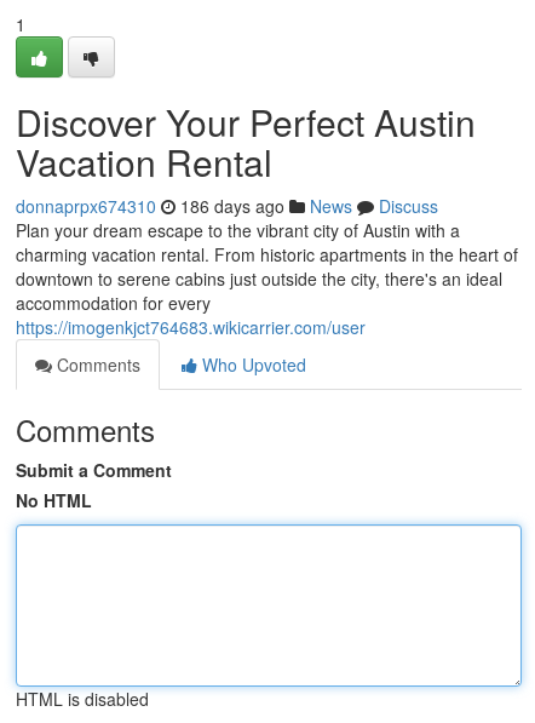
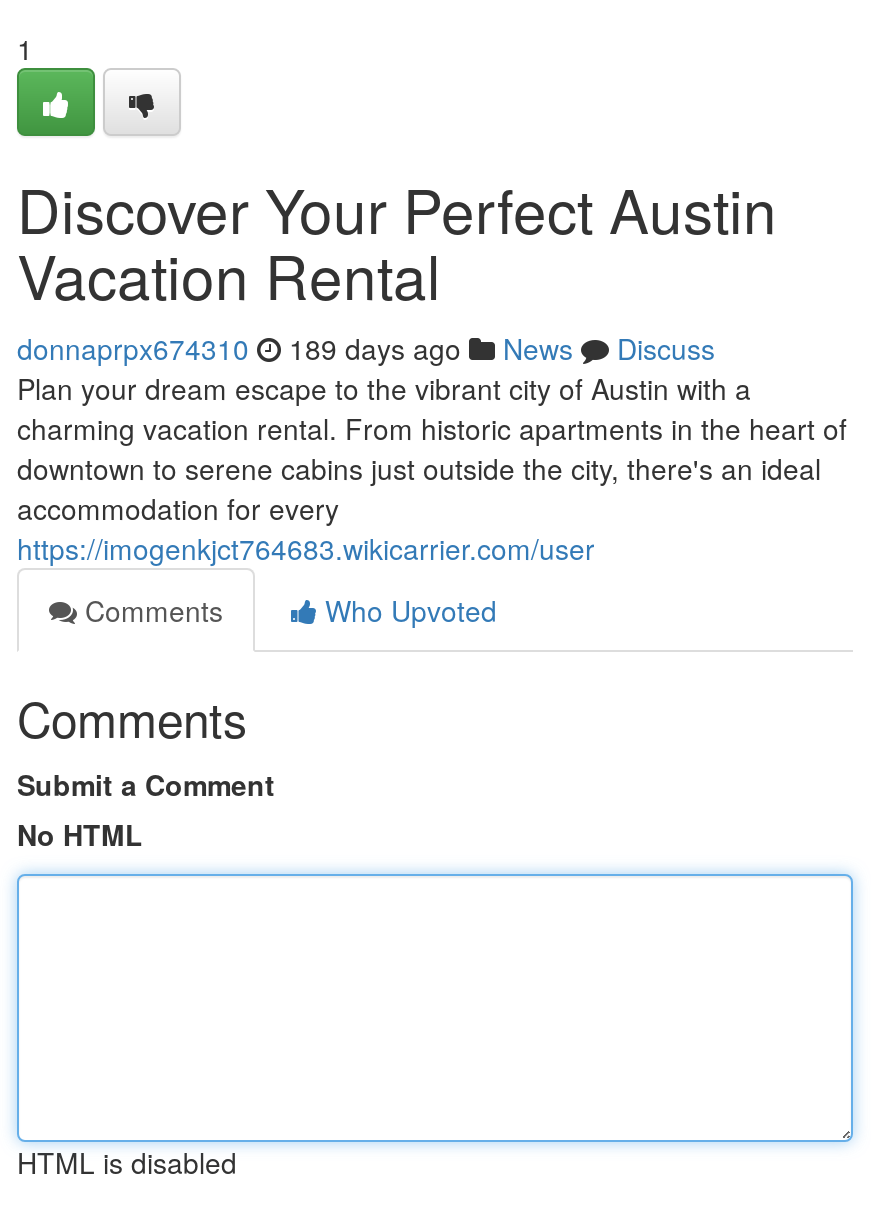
- donnaprpx674310 186 days ago News Discuss
+ donnaprpx674310 189 days ago News Discuss
